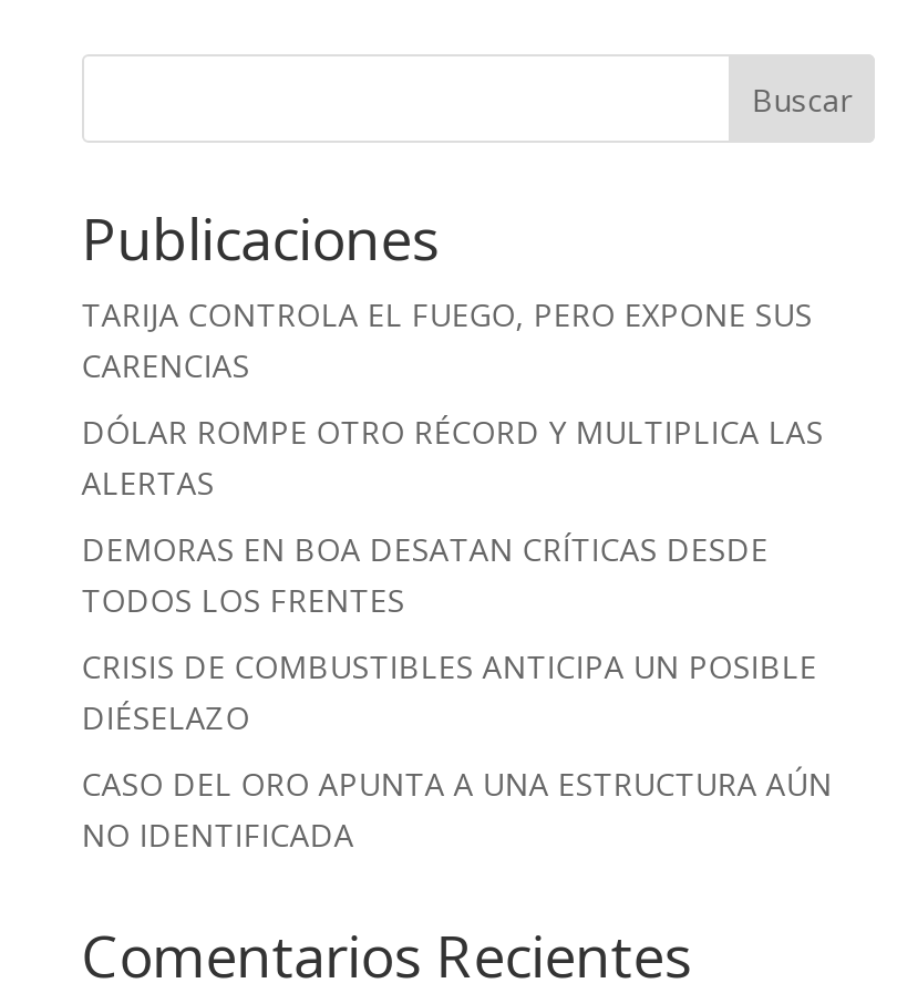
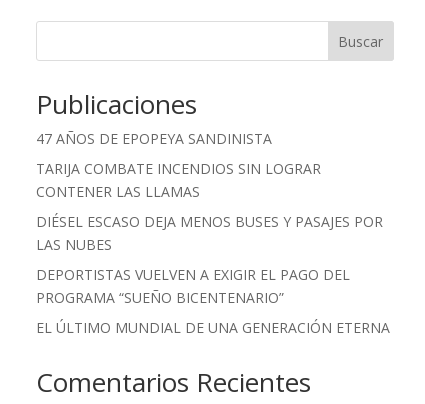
- TARIJA CONTROLA EL FUEGO, PERO EXPONE SUS
- CARENCIAS
+ 47 AÑOS DE EPOPEYA SANDINISTA

- DÓLAR ROMPE OTRO RÉCORD Y MULTIPLICA LAS
- ALERTAS
+ TARIJA COMBATE INCENDIOS SIN LOGRAR
+ CONTENER LAS LLAMAS

- DEMORAS EN BOA DESATAN CRÍTICAS DESDE
- TODOS LOS FRENTES
+ DIÉSEL ESCASO DEJA MENOS BUSES Y PASAJES POR
+ LAS NUBES

- CRISIS DE COMBUSTIBLES ANTICIPA UN POSIBLE
- DIÉSELAZO
+ DEPORTISTAS VUELVEN A EXIGIR EL PAGO DEL
+ PROGRAMA “SUEÑO BICENTENARIO”

- CASO DEL ORO APUNTA A UNA ESTRUCTURA AÚN
- NO IDENTIFICADA
+ EL ÚLTIMO MUNDIAL DE UNA GENERACIÓN ETERNA
